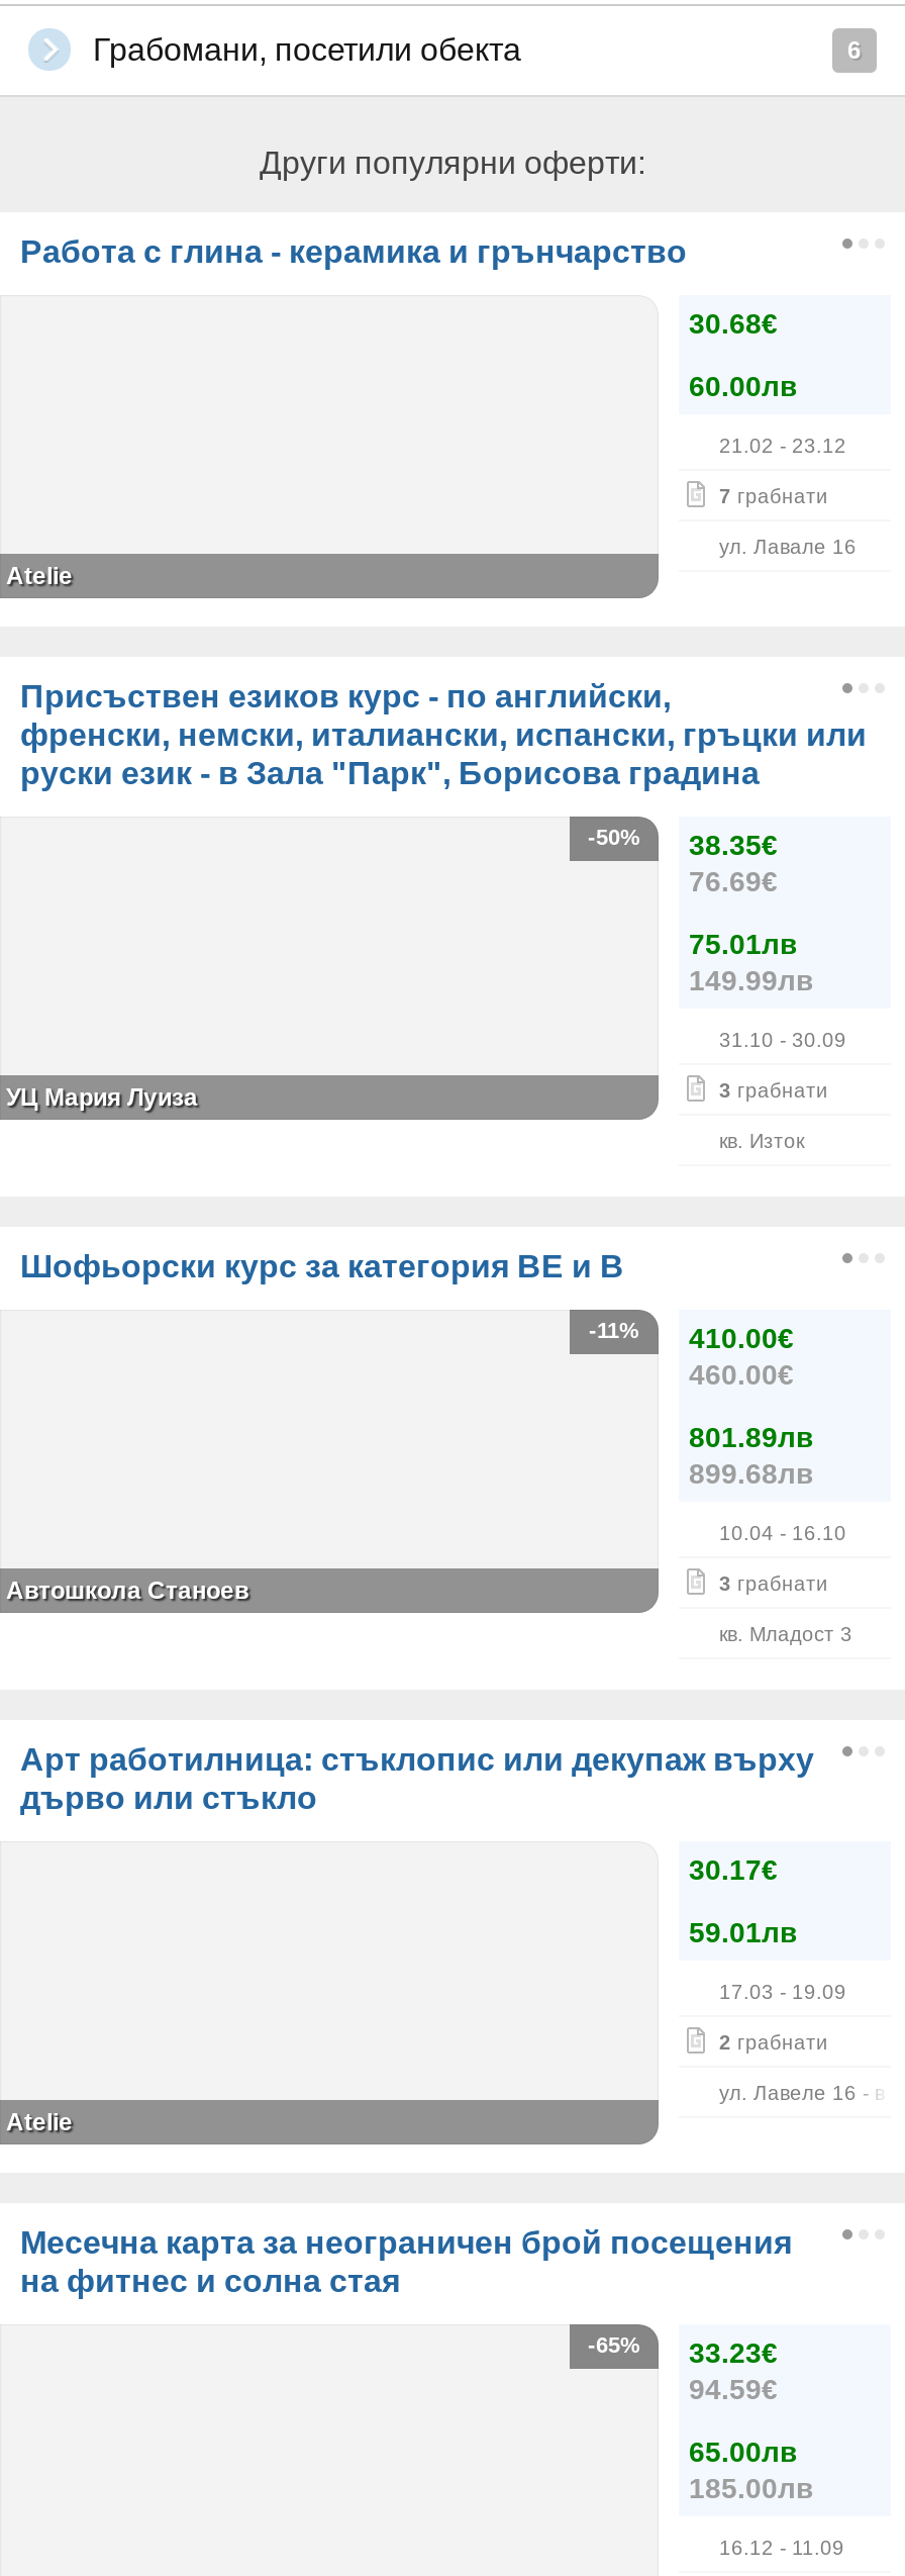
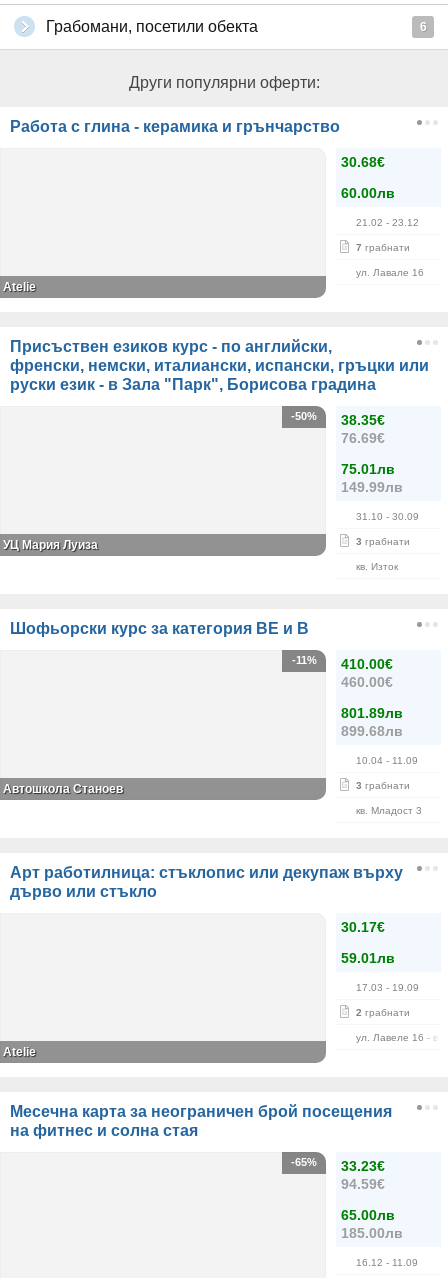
- 10.04 - 16.10
+ 10.04 - 11.09
